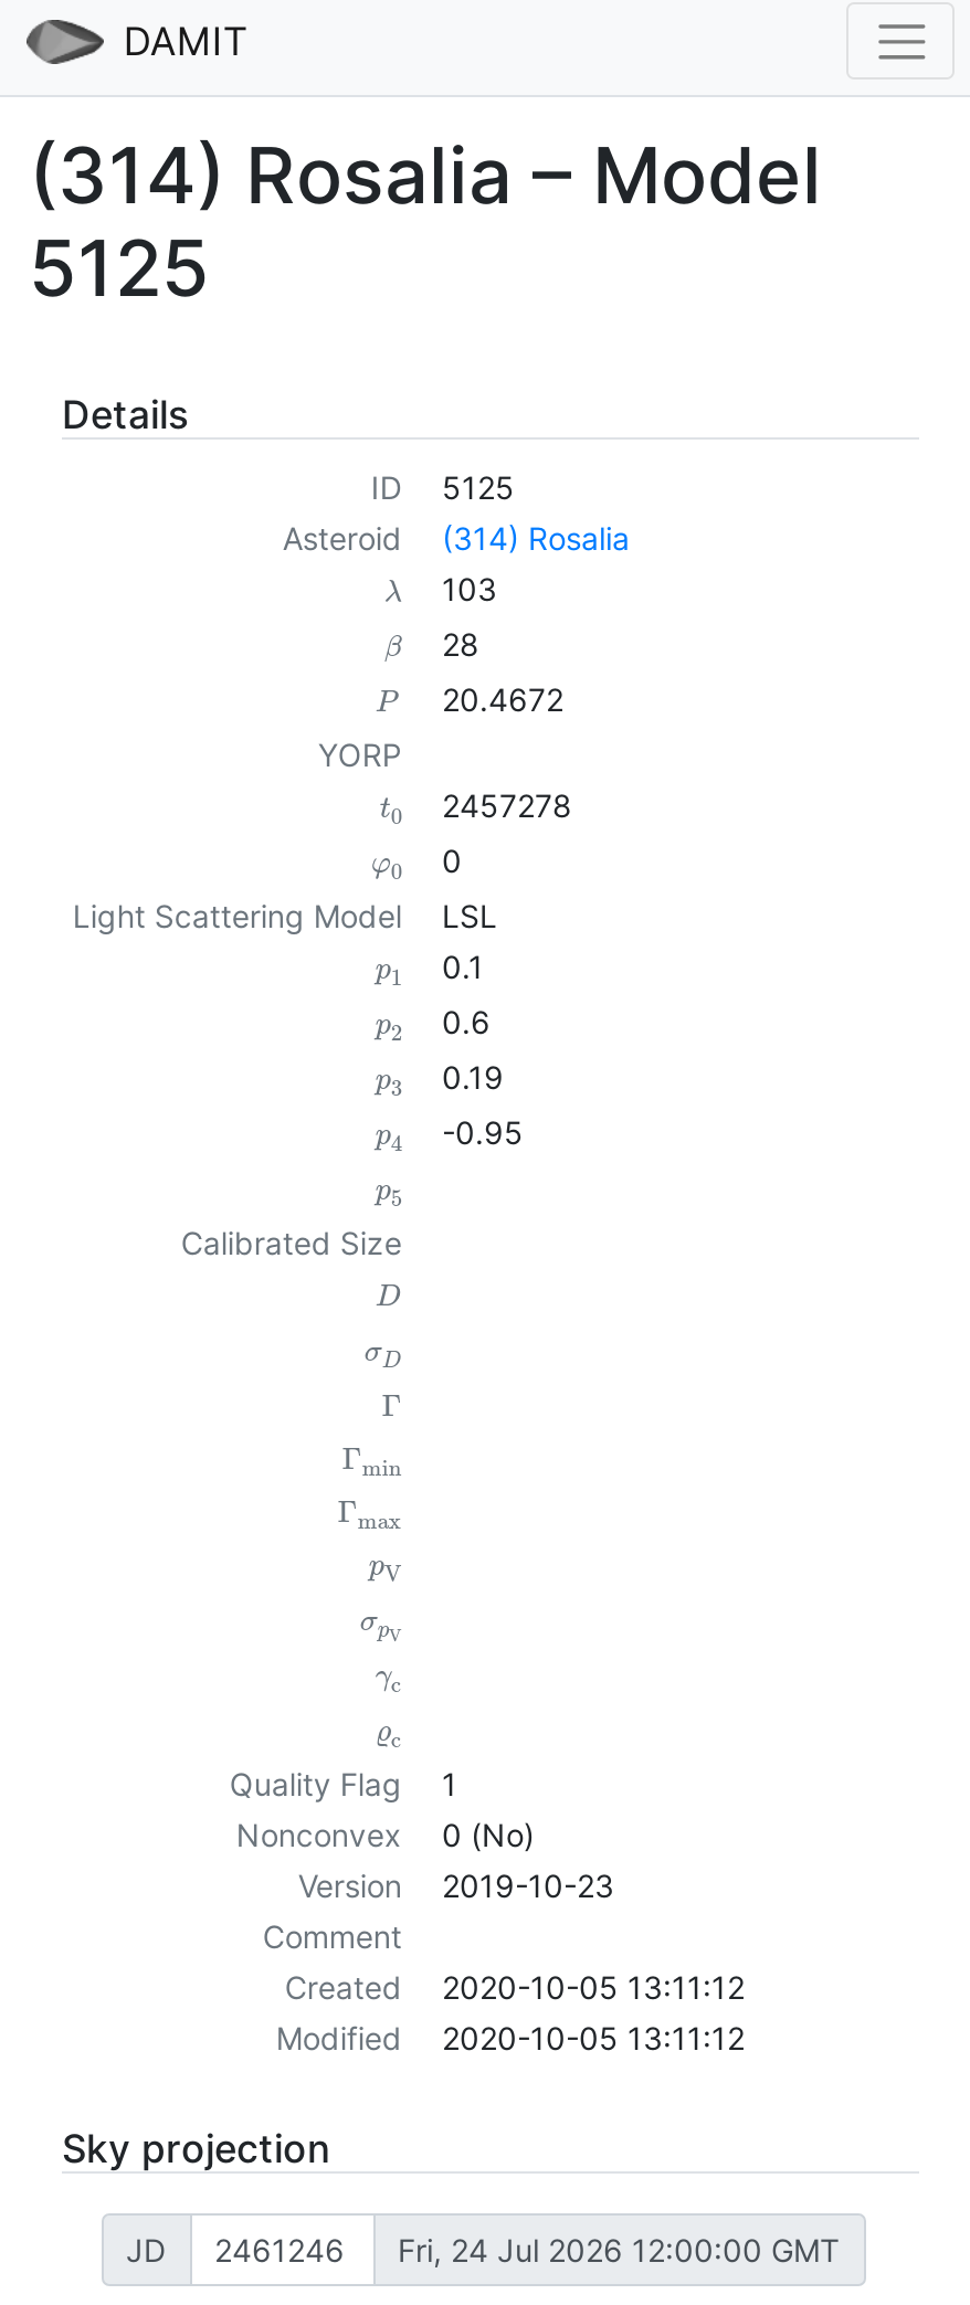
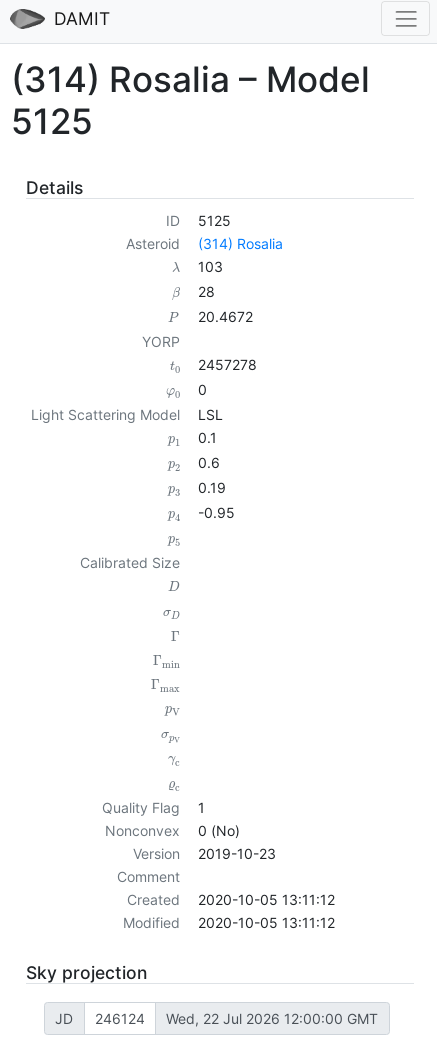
- Fri, 24 Jul 2026 12:00:00 GMT
+ Wed, 22 Jul 2026 12:00:00 GMT
